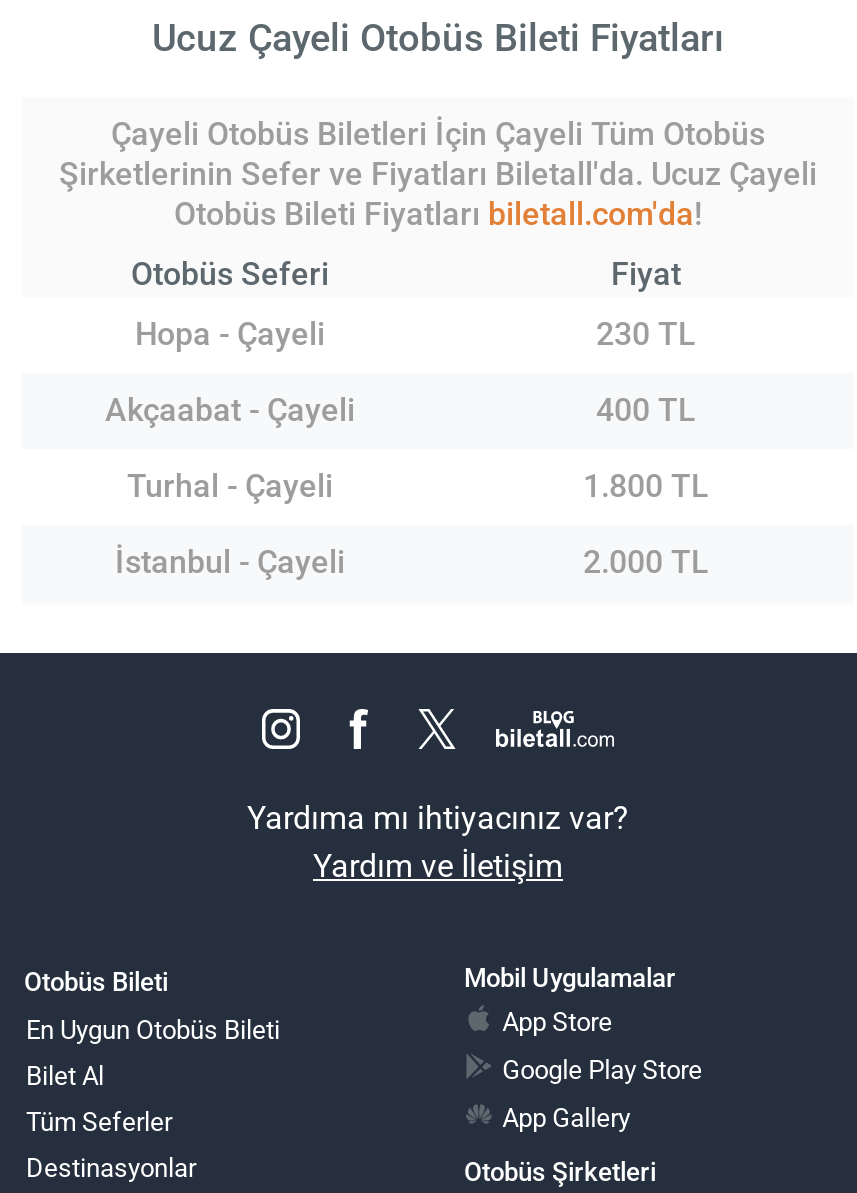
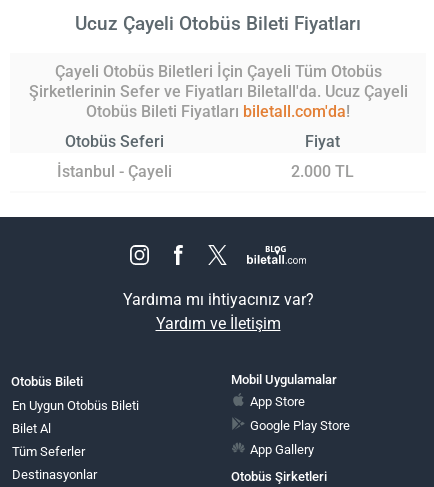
- Hopa - Çayeli
- 230 TL
- Akçaabat - Çayeli
- 400 TL
- Turhal - Çayeli
- 1.800 TL
